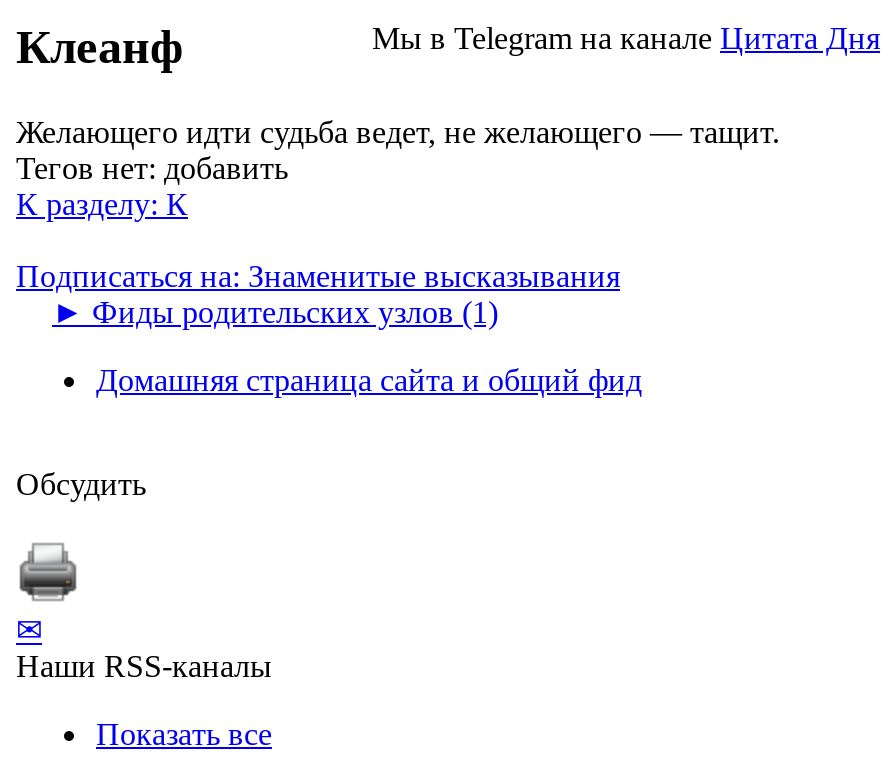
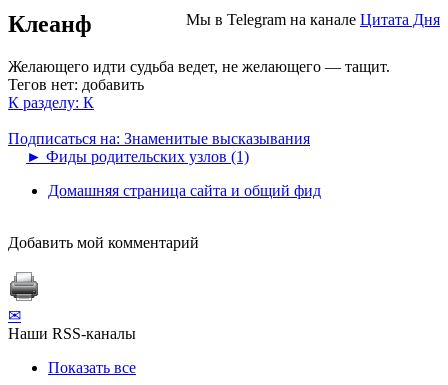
- Обсудить
+ Добавить мой комментарий
